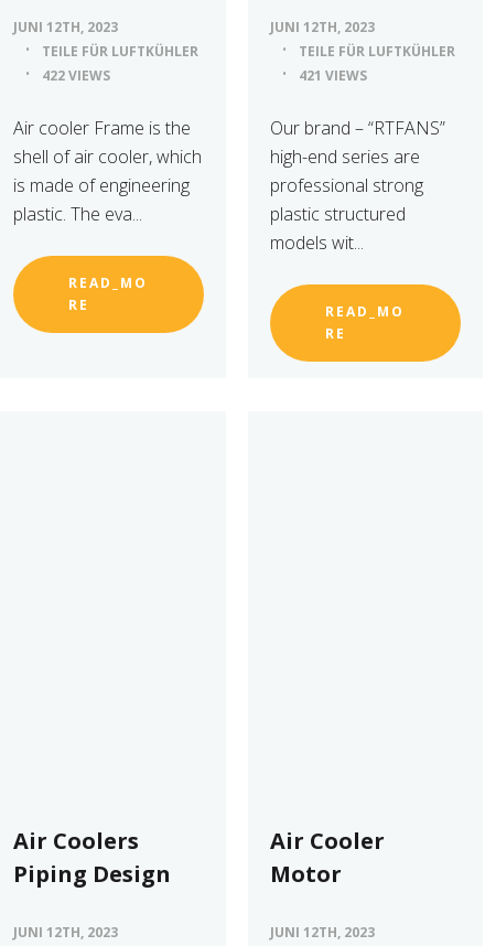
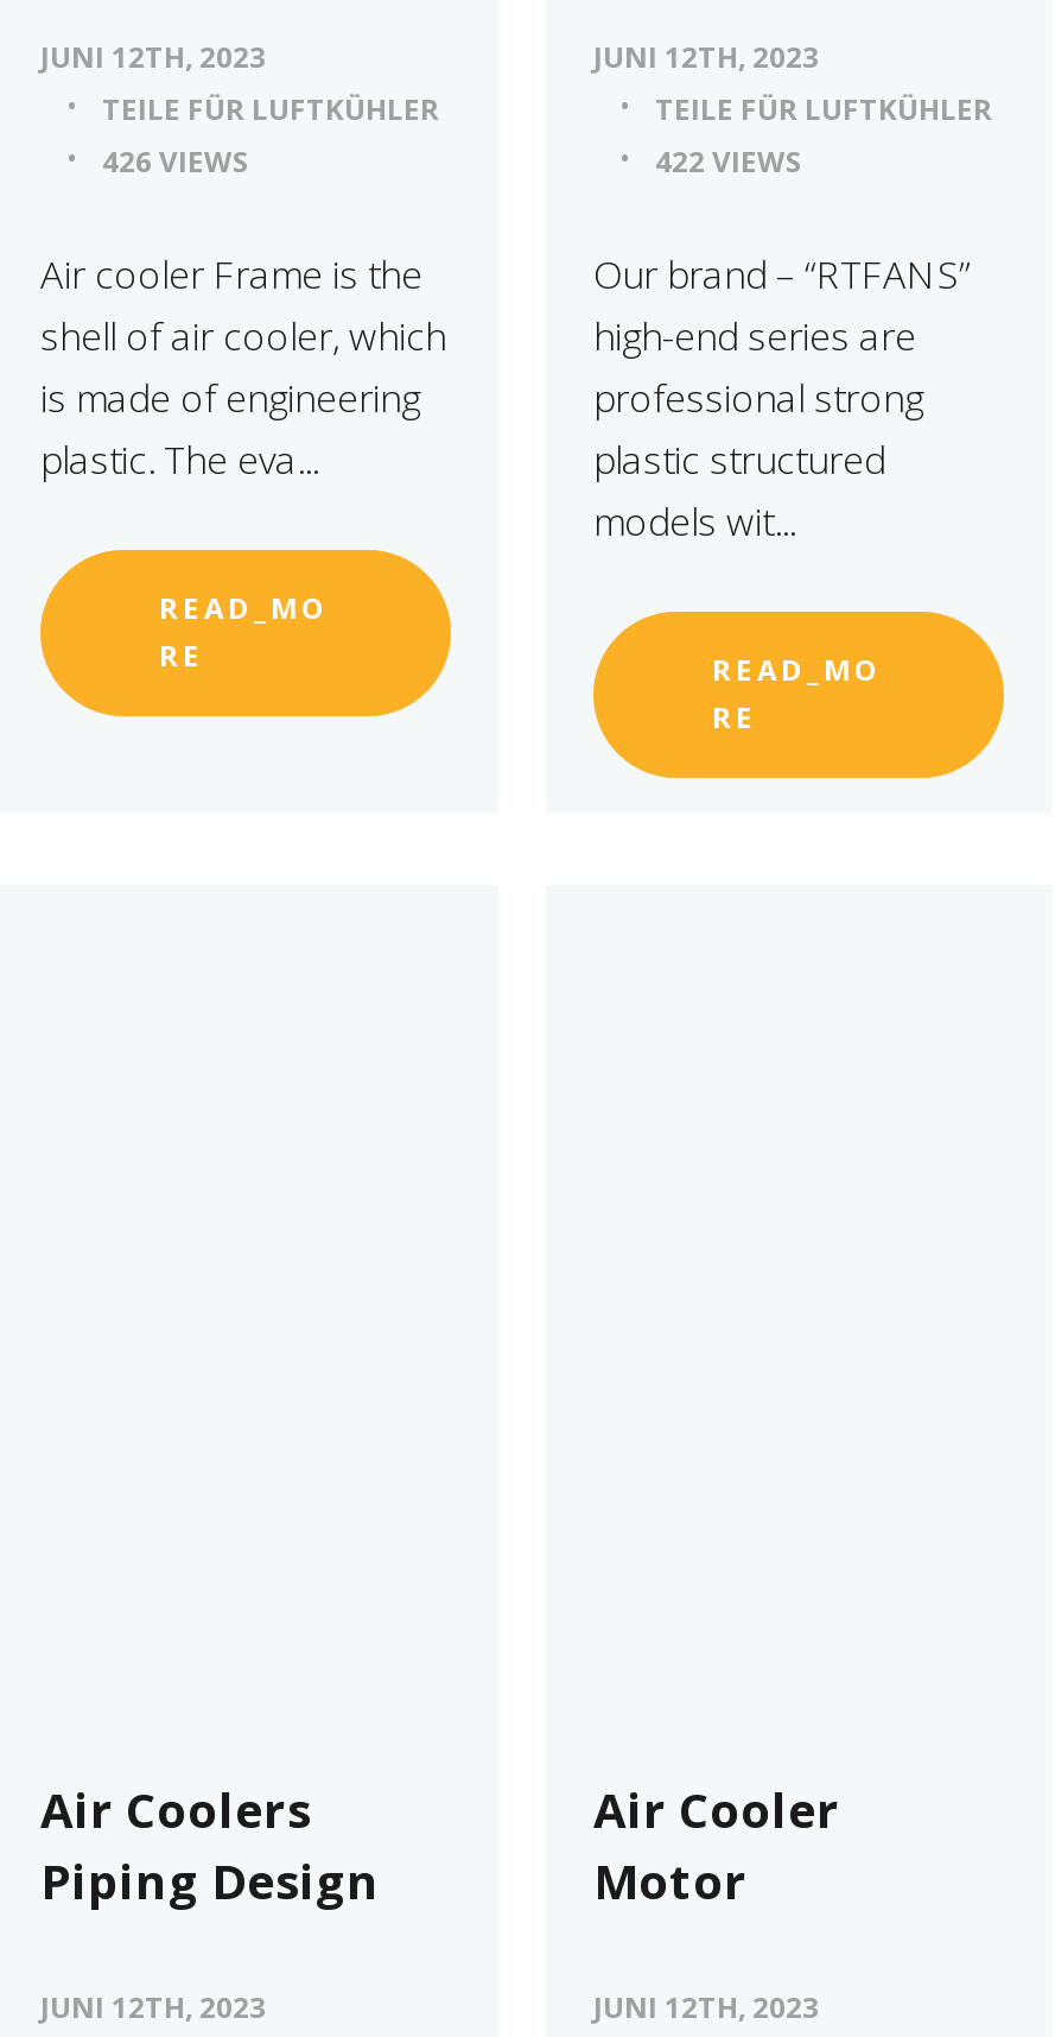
- 422 VIEWS
+ 426 VIEWS

- 421 VIEWS
+ 422 VIEWS
